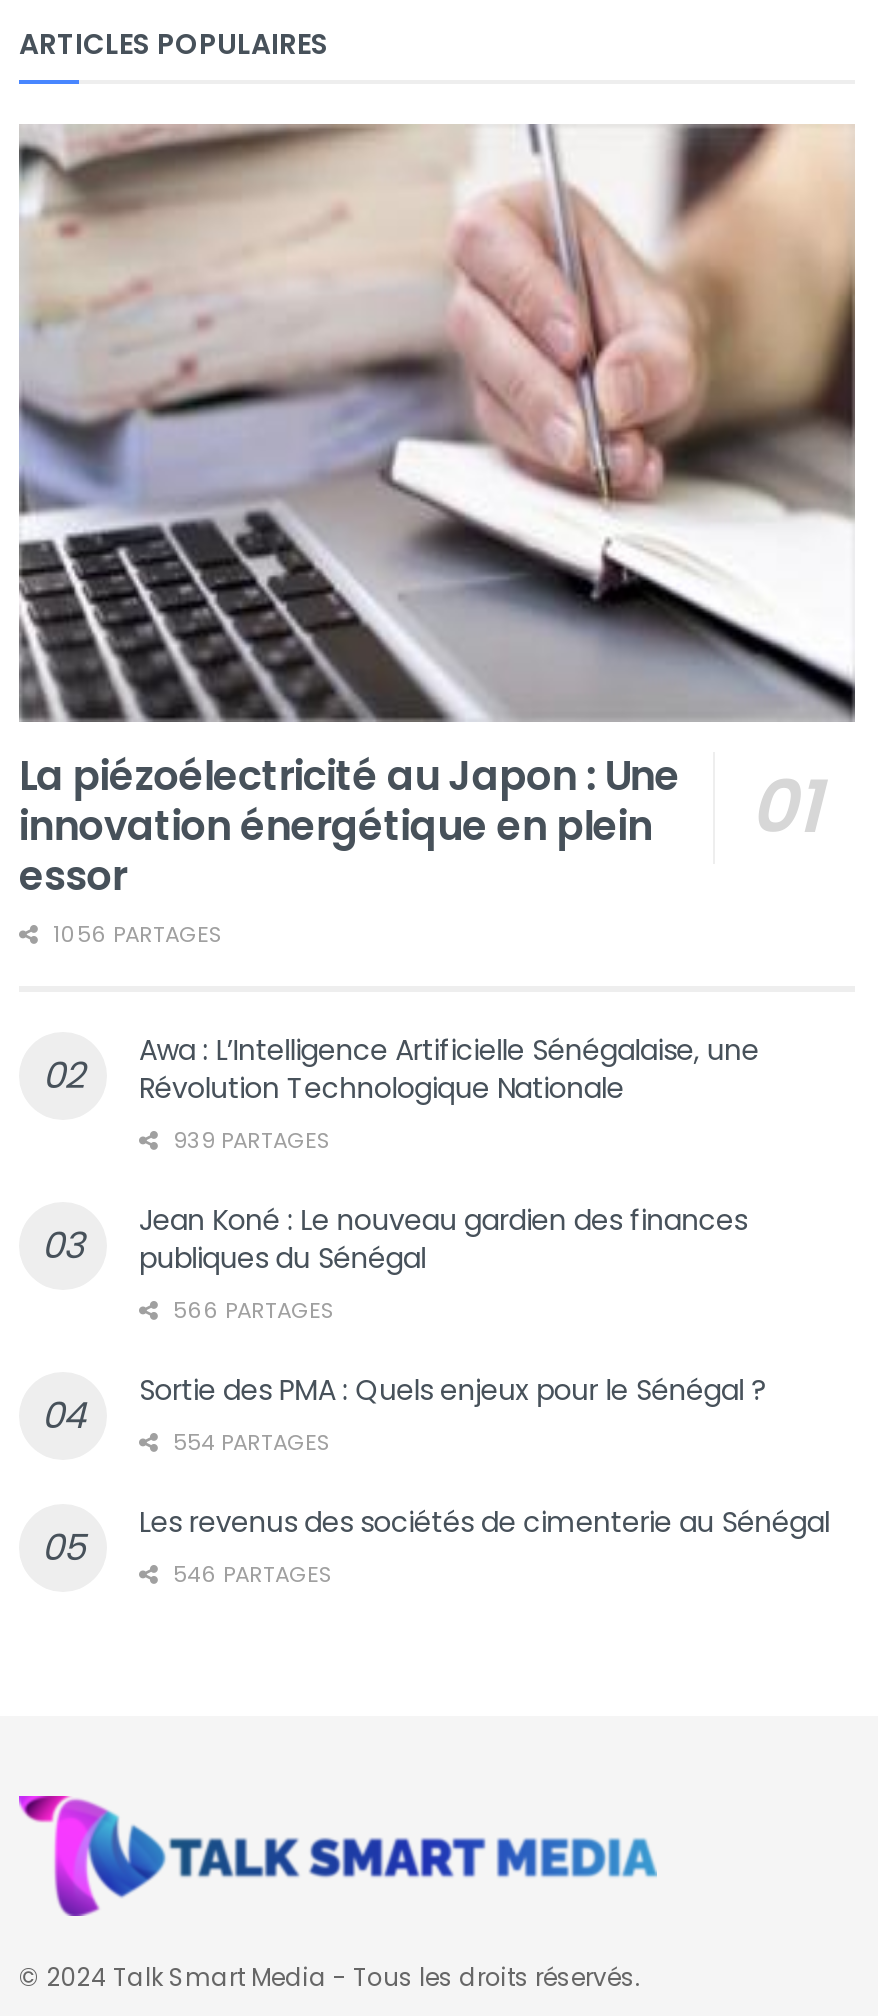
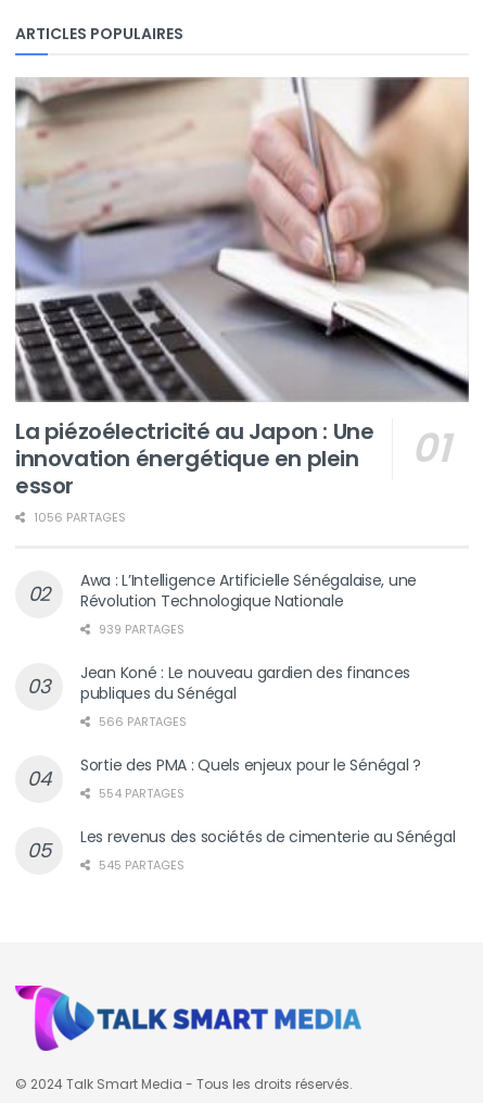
- 546 PARTAGES
+ 545 PARTAGES
